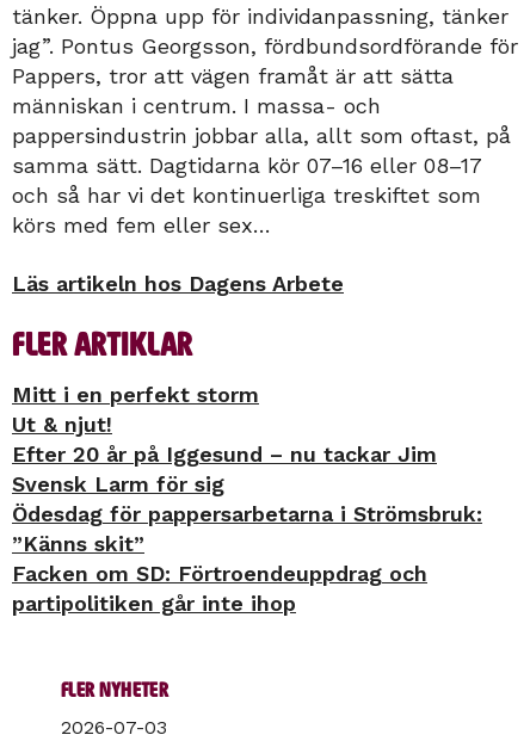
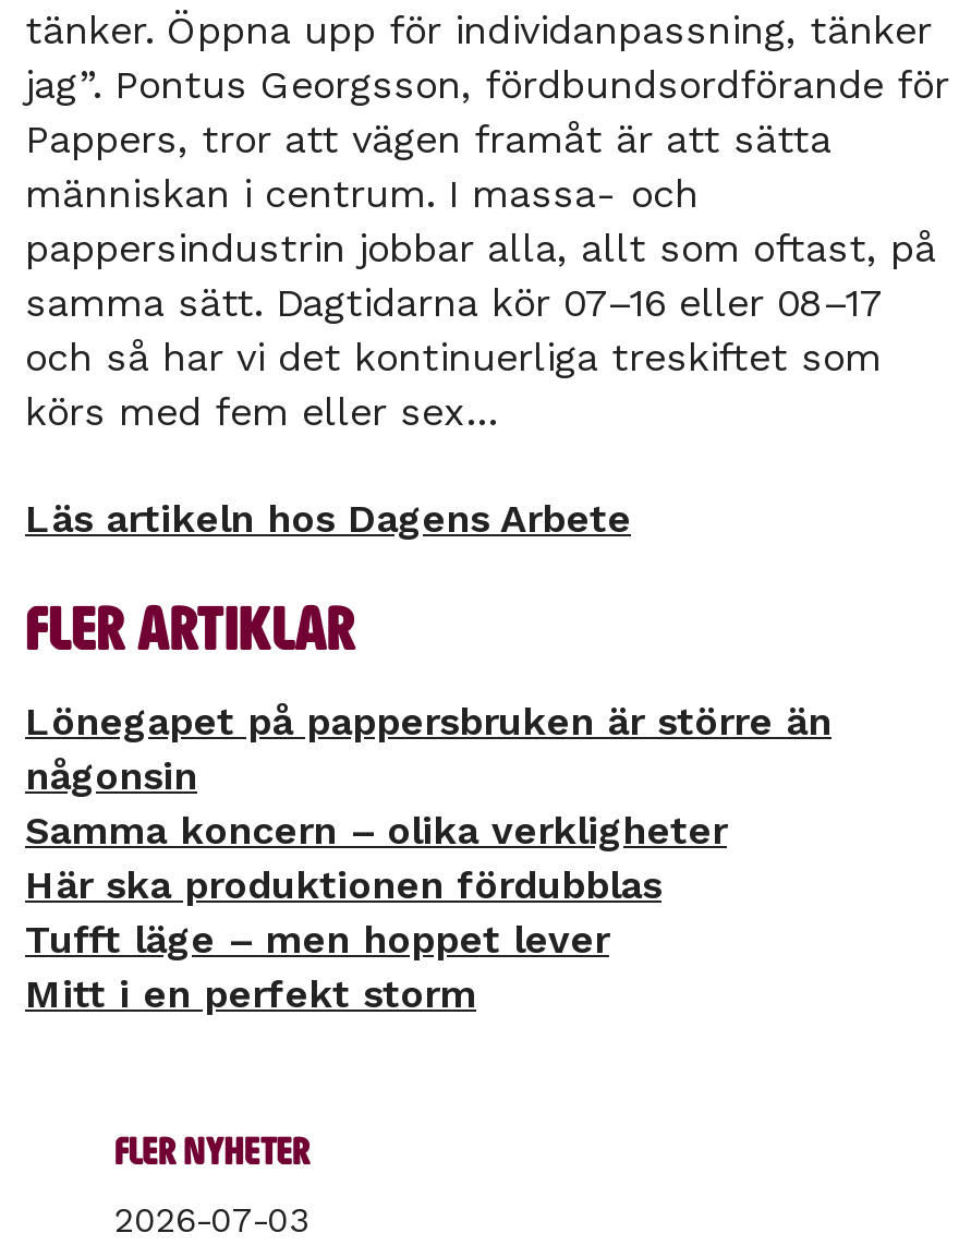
+ Lönegapet på pappersbruken är större än
+ någonsin
+ Samma koncern – olika verkligheter
+ Här ska produktionen fördubblas
+ Tufft läge – men hoppet lever

moved down: Mitt i en perfekt storm

- Ut & njut!
- Efter 20 år på Iggesund – nu tackar Jim
- Svensk Larm för sig
- Ödesdag för pappersarbetarna i Strömsbruk:
- ”Känns skit”
- Facken om SD: Förtroendeuppdrag och
- partipolitiken går inte ihop
